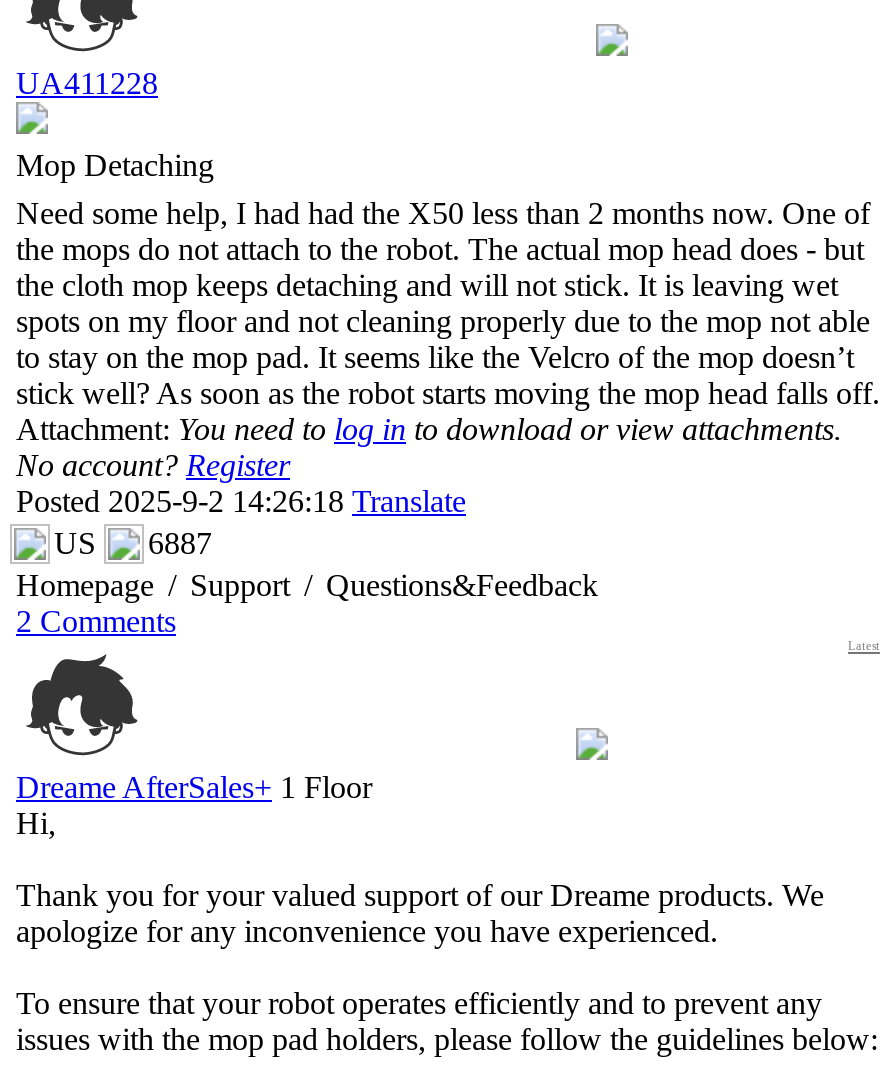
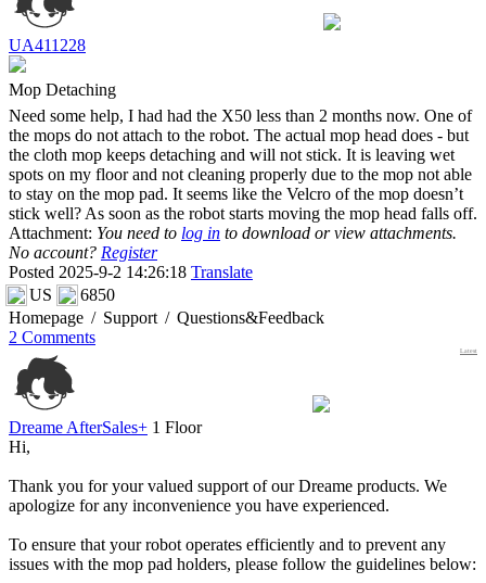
- US 6887
+ US 6850
